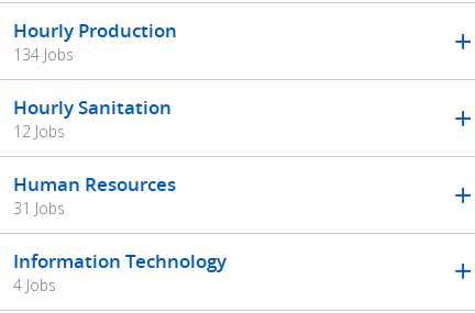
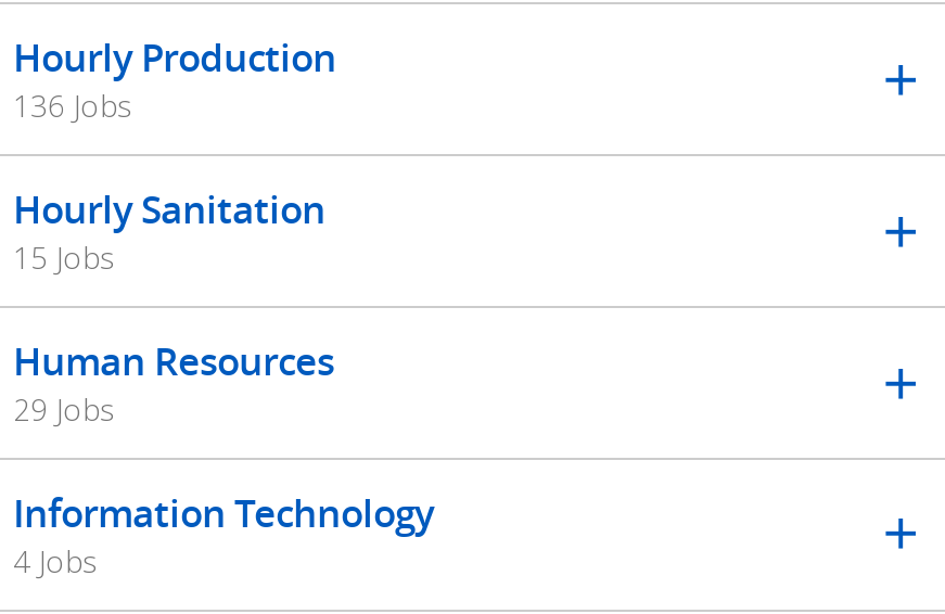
- 134 Jobs
+ 136 Jobs

- 12 Jobs
+ 15 Jobs

- 31 Jobs
+ 29 Jobs
